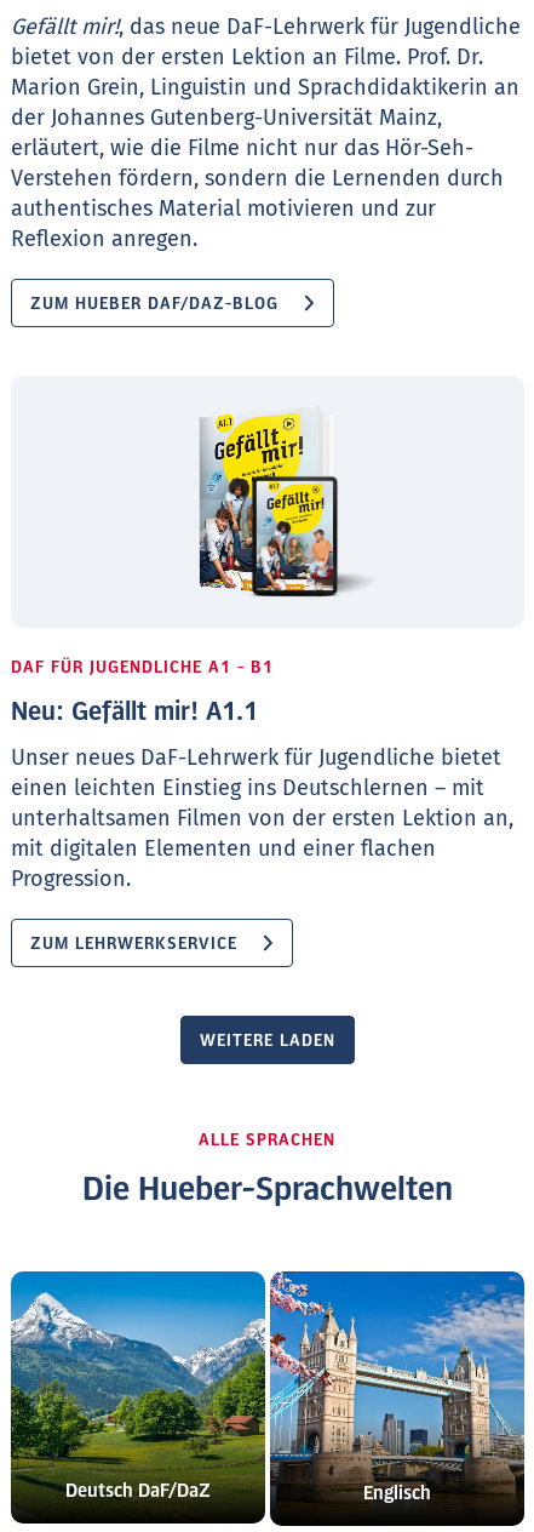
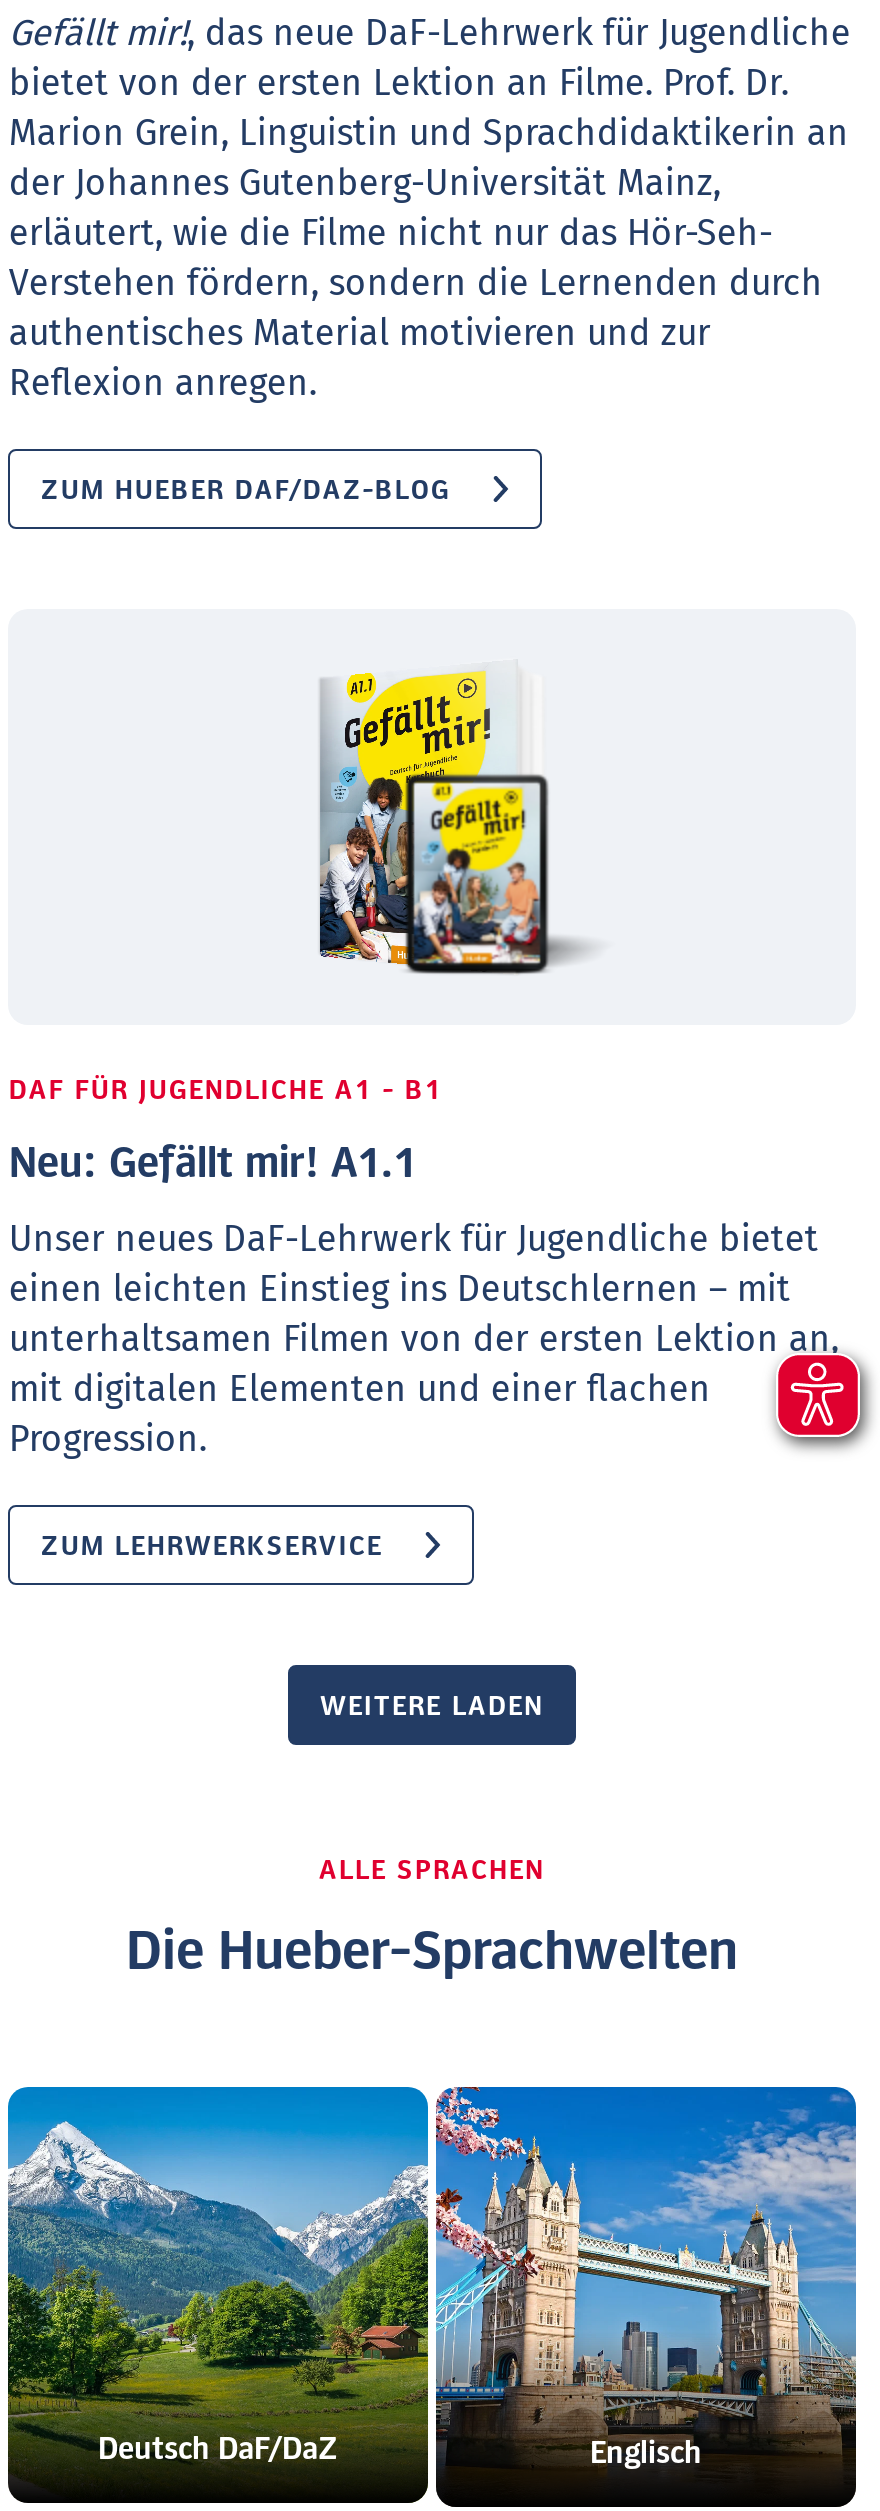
+ [image]
